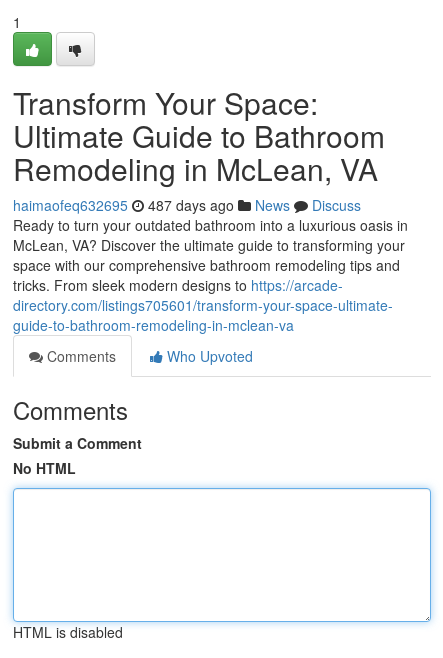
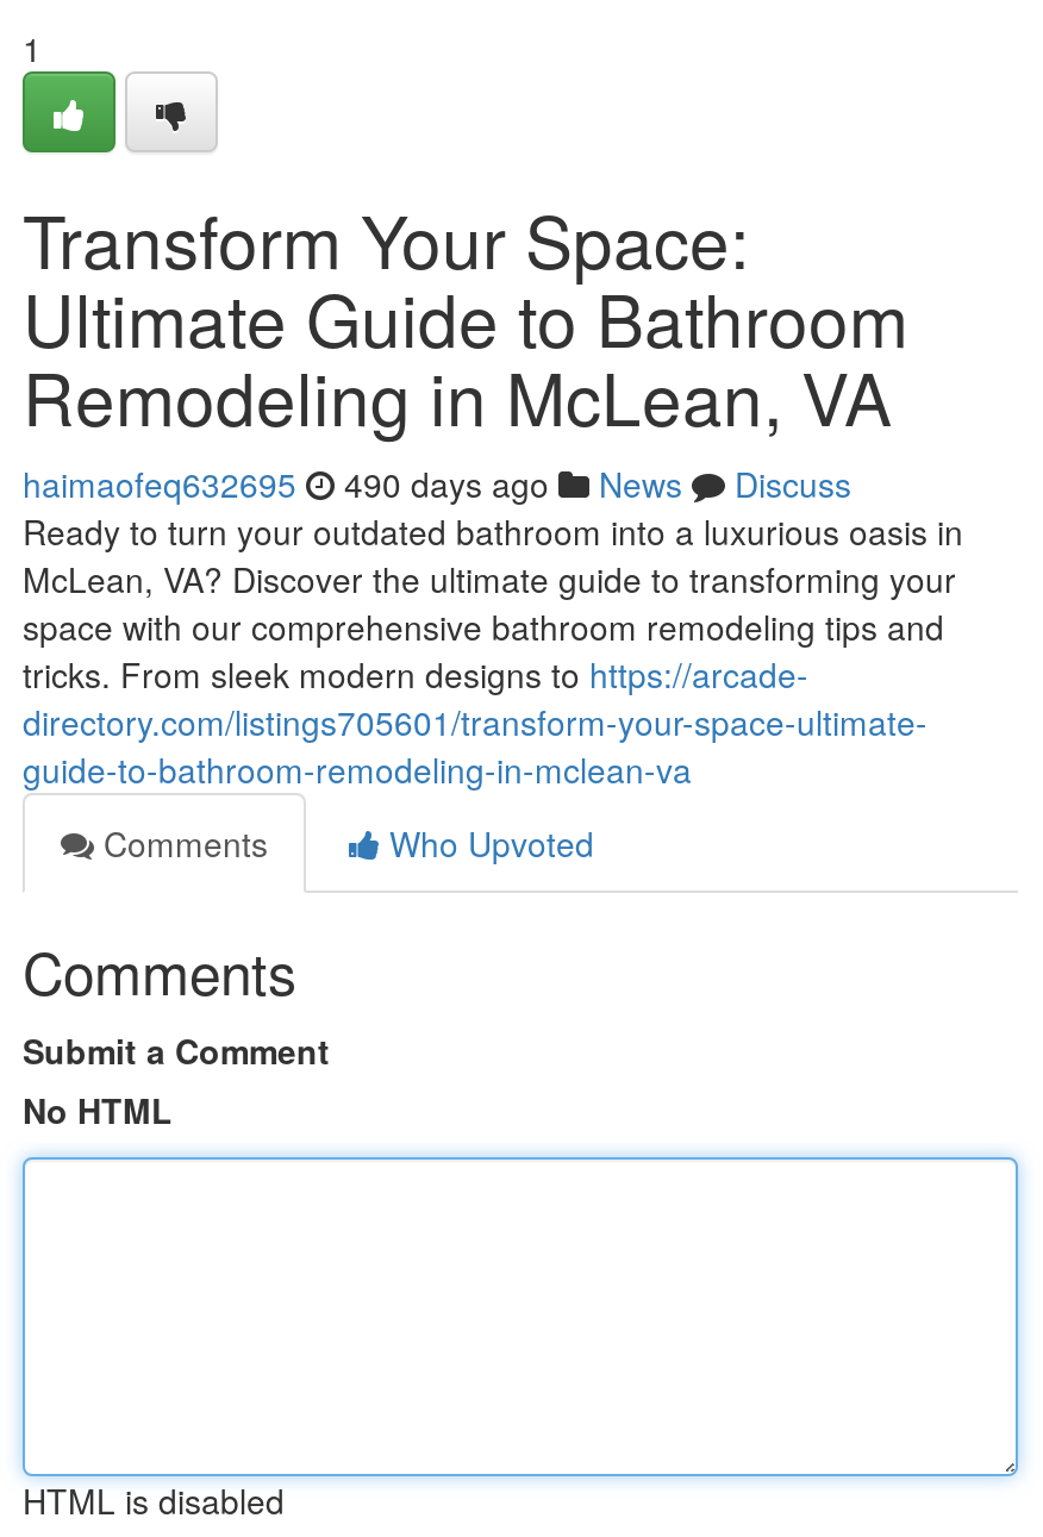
- haimaofeq632695 487 days ago News Discuss
+ haimaofeq632695 490 days ago News Discuss
